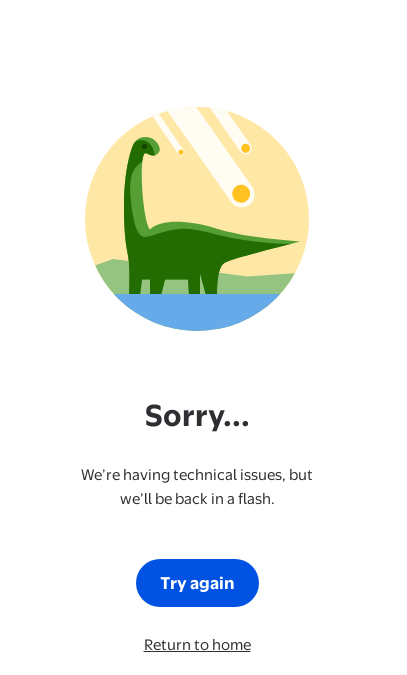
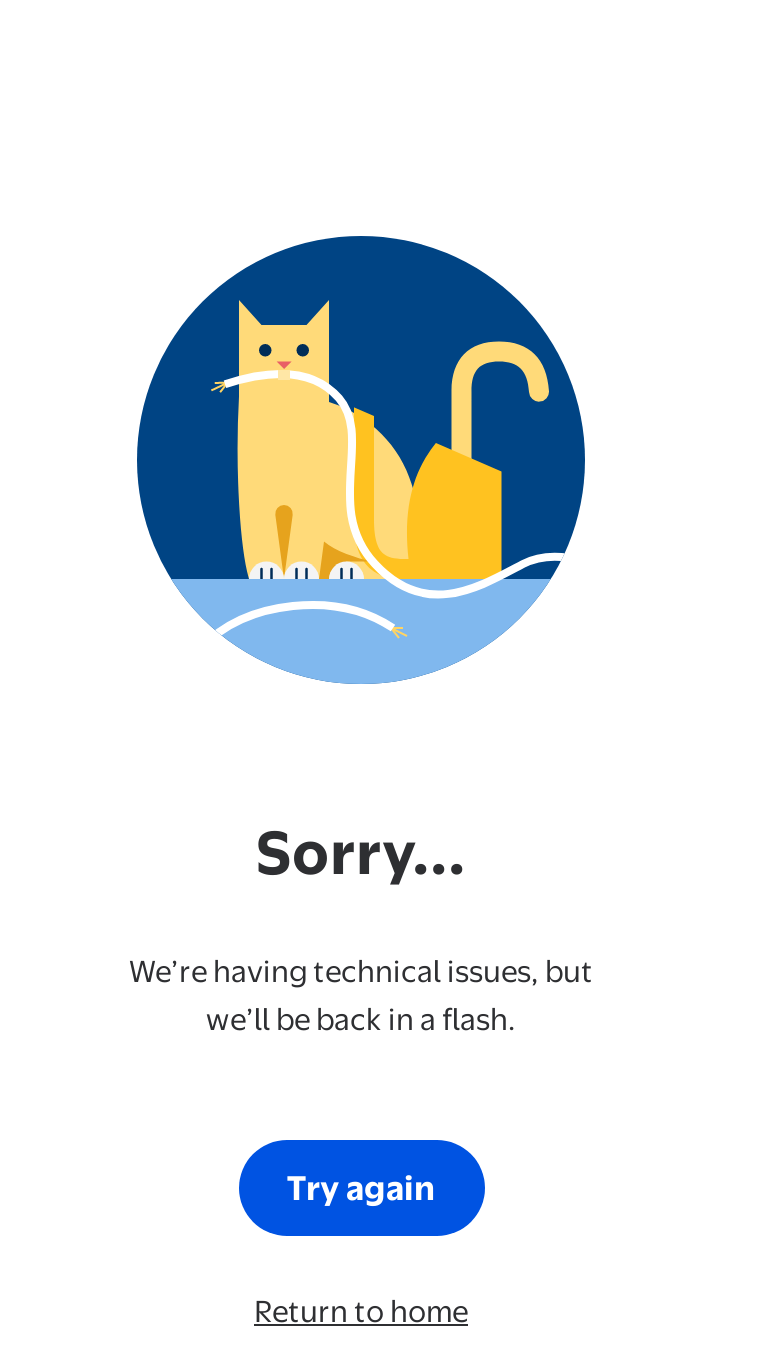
- [image]
+ [image]
